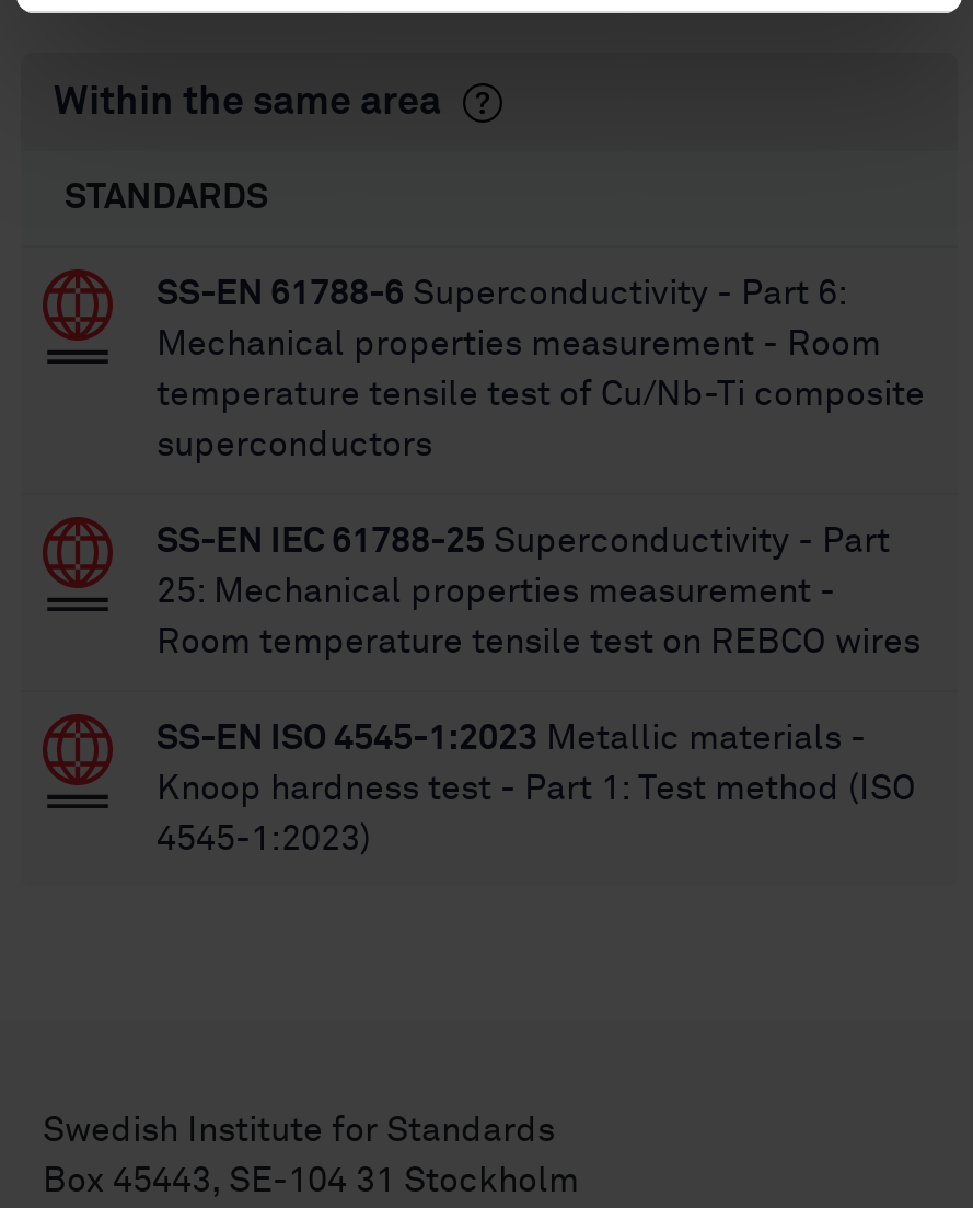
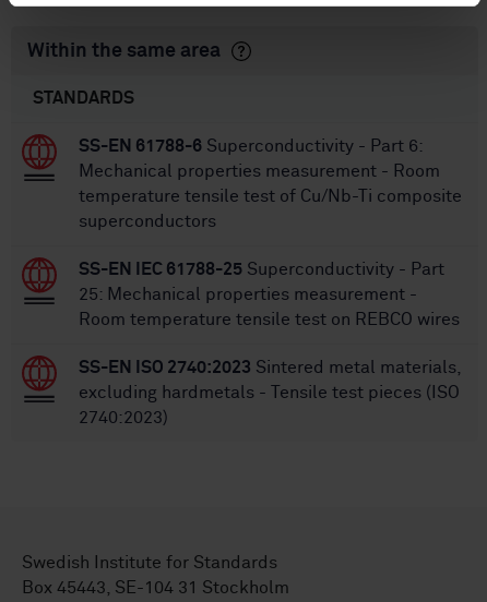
- SS-EN ISO 4545-1:2023 Metallic materials -
- Knoop hardness test - Part 1: Test method (ISO
- 4545-1:2023)
+ SS-EN ISO 2740:2023 Sintered metal materials,
+ excluding hardmetals - Tensile test pieces (ISO
+ 2740:2023)
